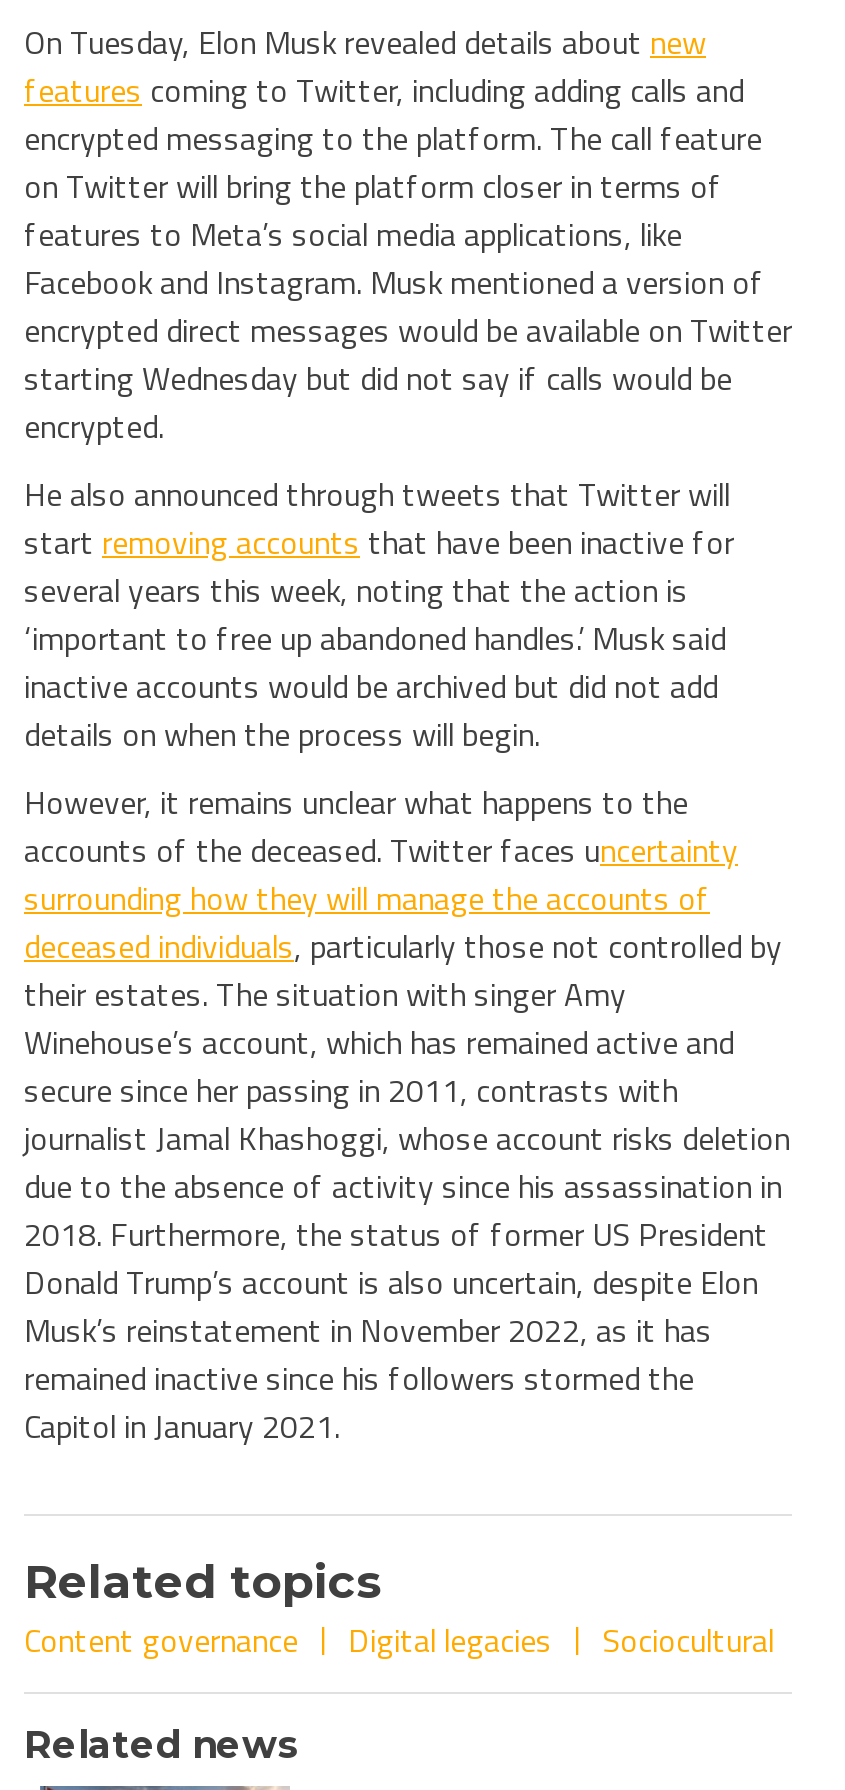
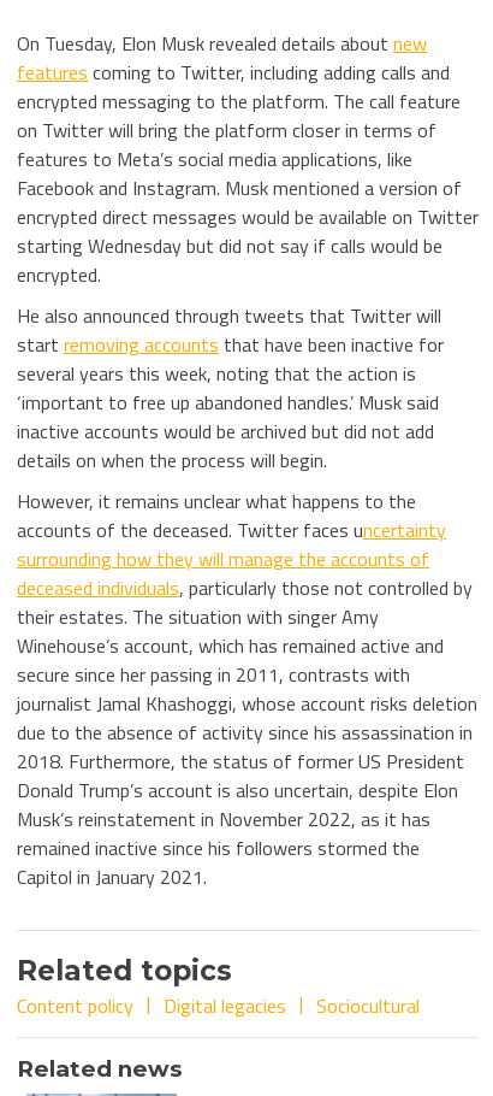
- Content governance
+ Content policy
